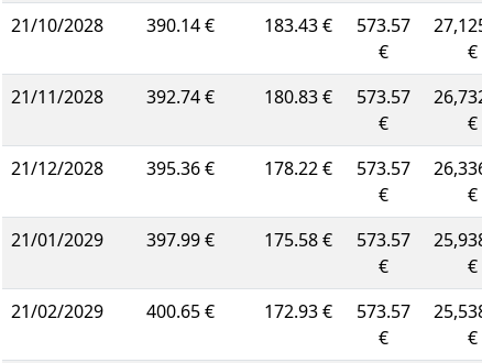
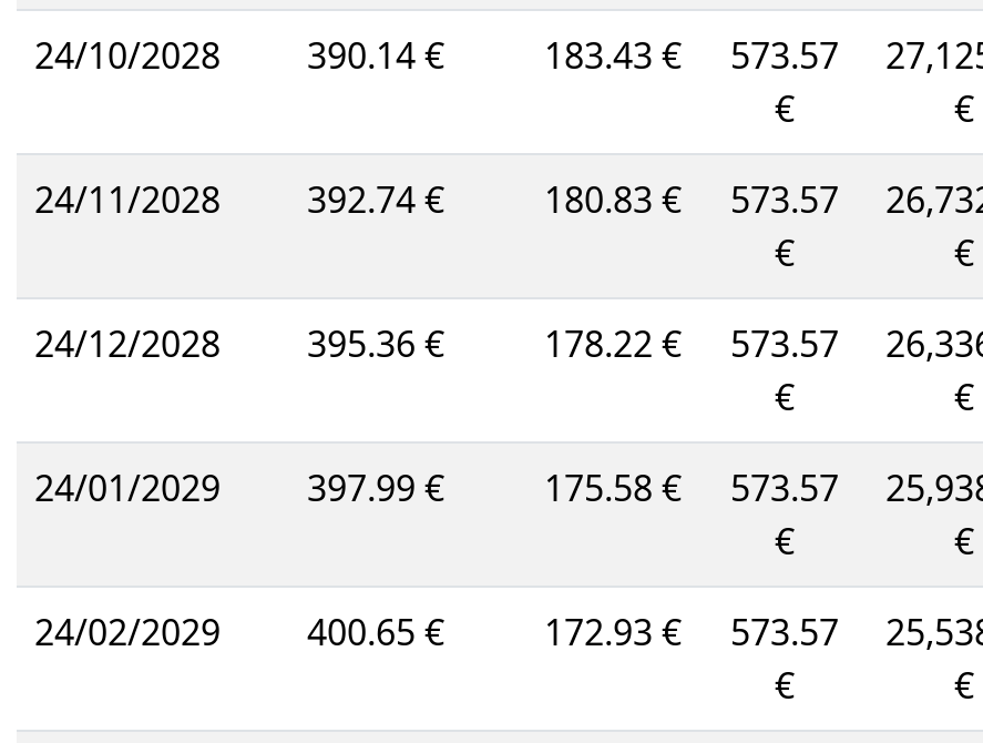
- 21/10/2028 390.14 €
+ 24/10/2028 390.14 €

- 21/11/2028 392.74 €
+ 24/11/2028 392.74 €

- 21/12/2028 395.36 €
+ 24/12/2028 395.36 €

- 21/01/2029 397.99 €
+ 24/01/2029 397.99 €

- 21/02/2029 400.65 €
+ 24/02/2029 400.65 €
